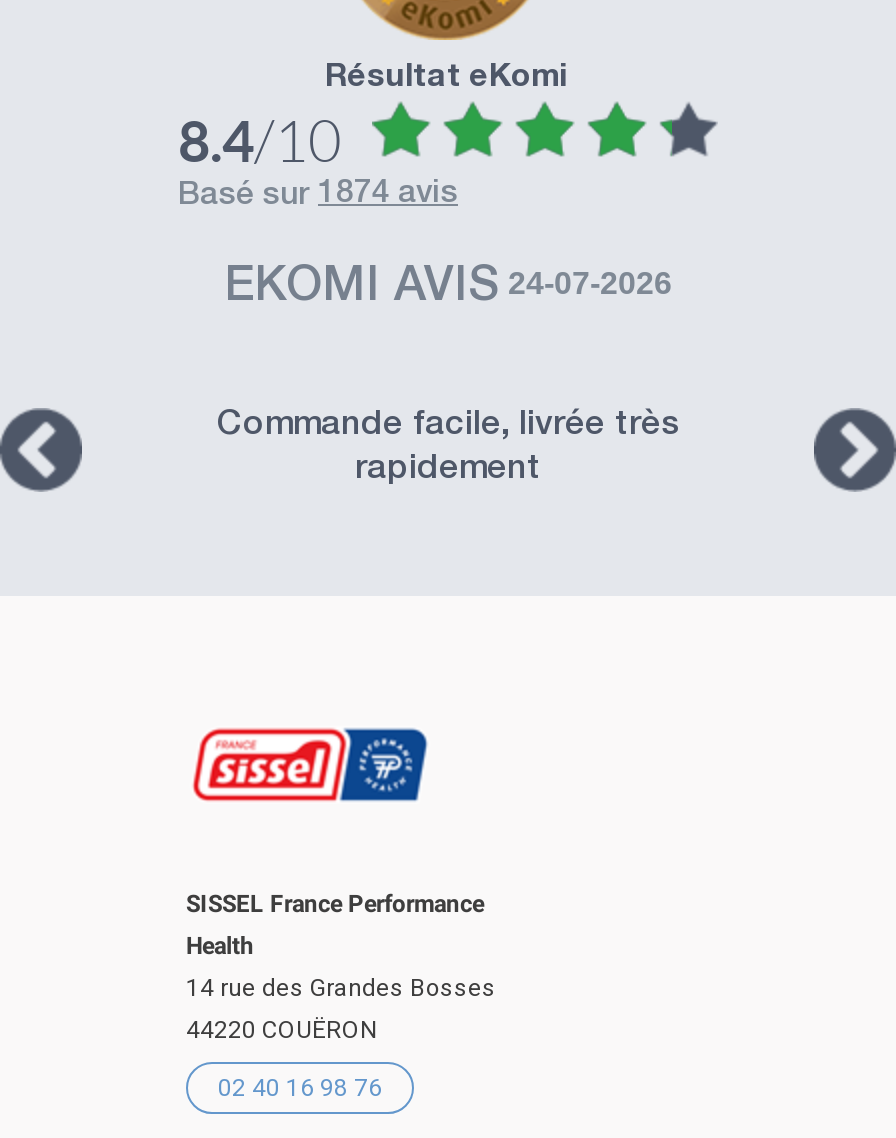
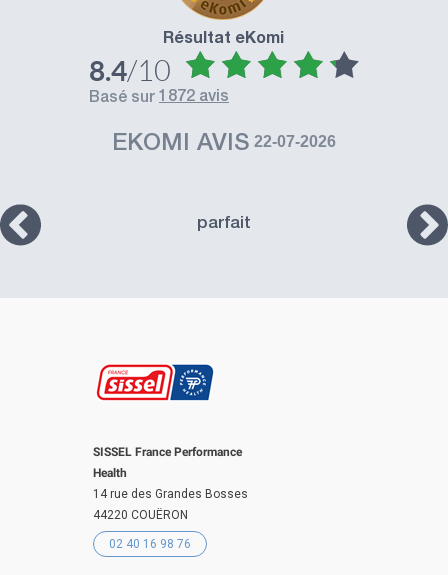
- basé sur 1874 avis
+ basé sur 1872 avis

- EKOMI AVIS 24-07-2026
+ EKOMI AVIS 22-07-2026

- Commande facile, livrée très
- rapidement
+ parfait
